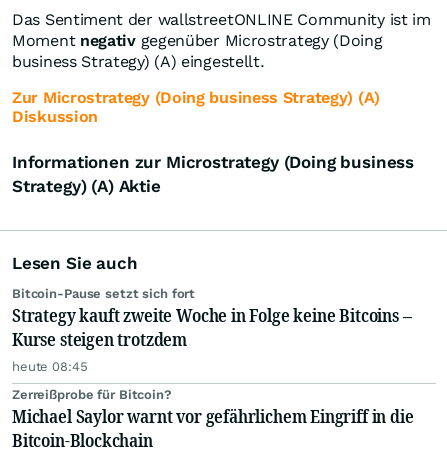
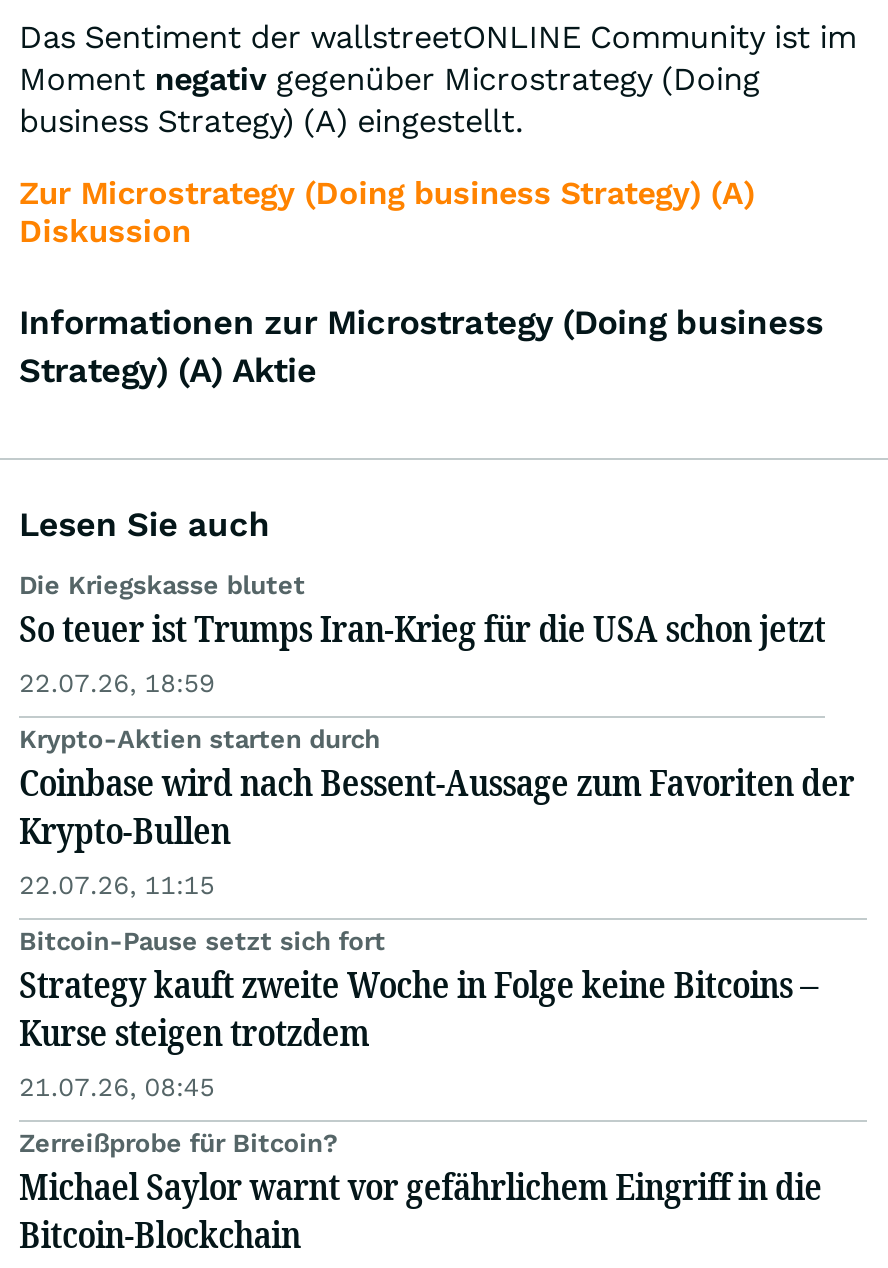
+ Die Kriegskasse blutet
+ So teuer ist Trumps Iran-Krieg für die USA schon jetzt
+ 22.07.26, 18:59
+ Krypto-Aktien starten durch
+ Coinbase wird nach Bessent-Aussage zum Favoriten der
+ Krypto-Bullen
+ 22.07.26, 11:15

- heute 08:45
+ 21.07.26, 08:45
